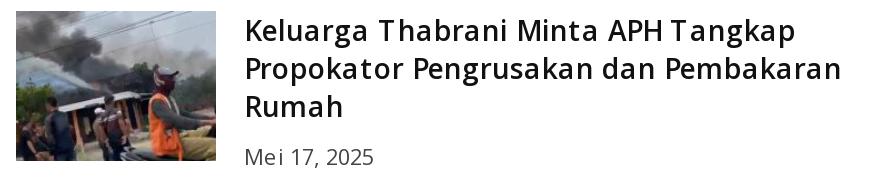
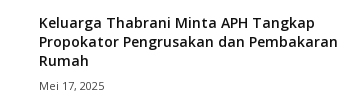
- [image]
